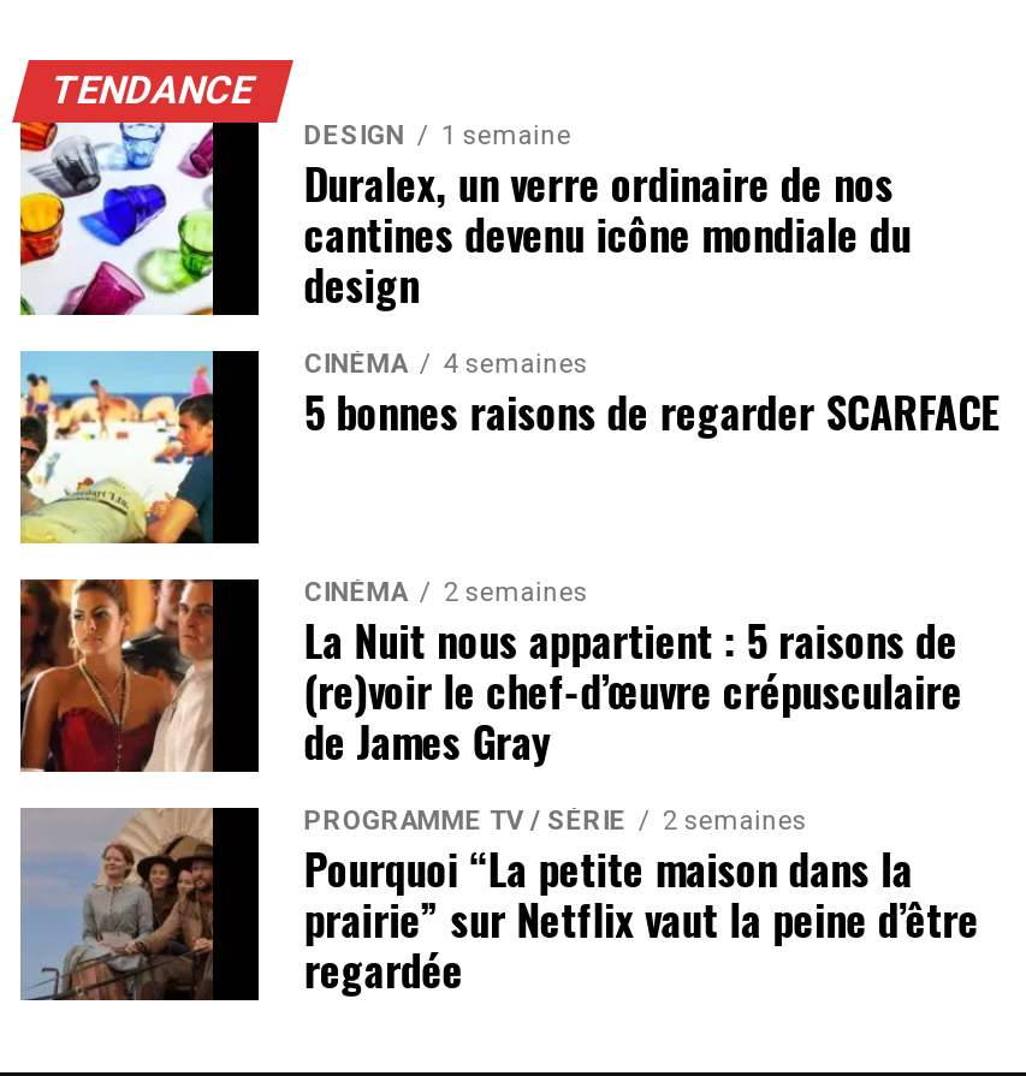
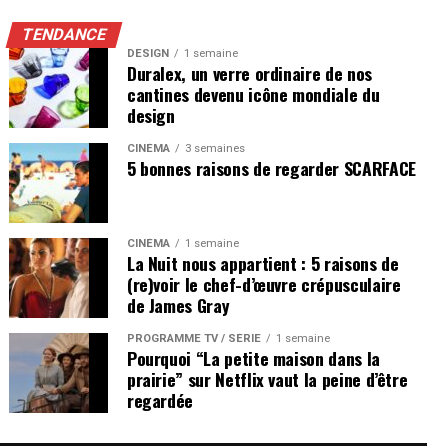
- CINÉMA 4 semaines
+ CINÉMA 3 semaines

- CINÉMA 2 semaines
+ CINÉMA 1 semaine

- PROGRAMME TV / SÉRIE 2 semaines
+ PROGRAMME TV / SÉRIE 1 semaine
